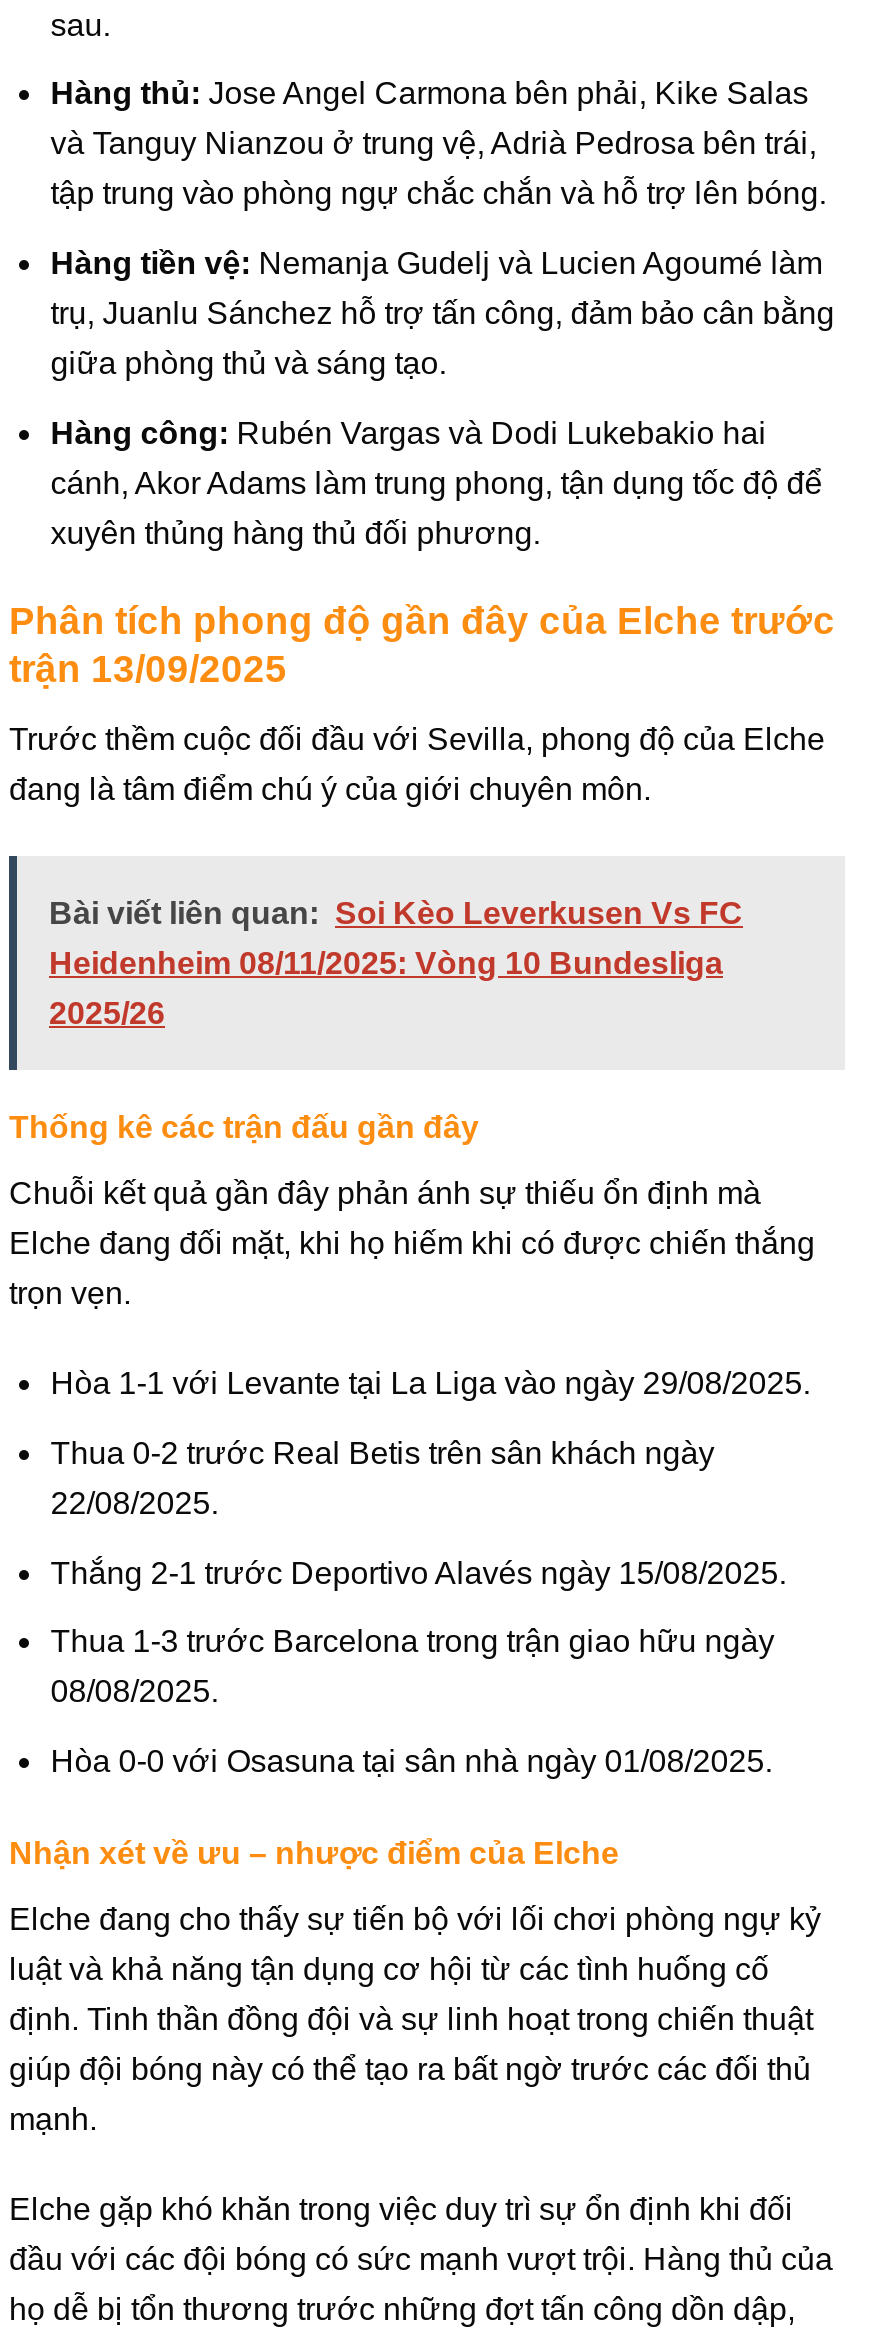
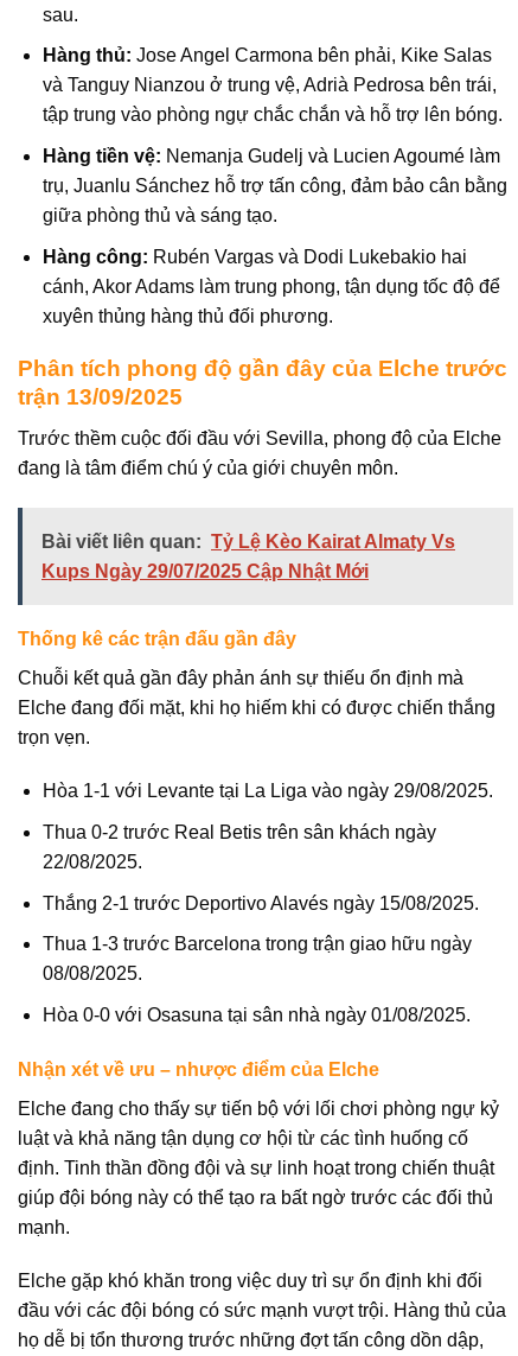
- Bài viết liên quan: Soi Kèo Leverkusen Vs FC
- Heidenheim 08/11/2025: Vòng 10 Bundesliga
- 2025/26
+ Bài viết liên quan: Tỷ Lệ Kèo Kairat Almaty Vs
+ Kups Ngày 29/07/2025 Cập Nhật Mới
